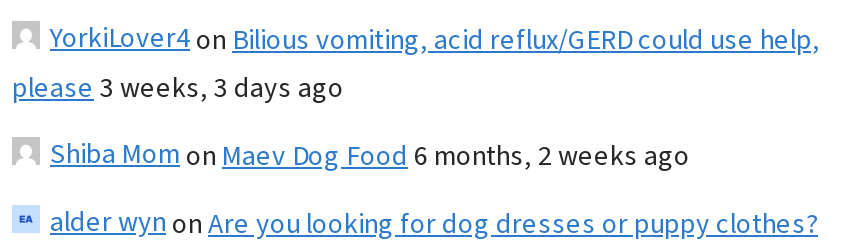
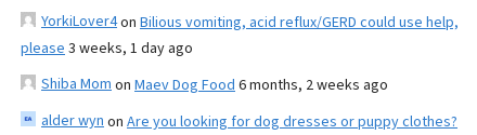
- please 3 weeks, 3 days ago
+ please 3 weeks, 1 day ago
